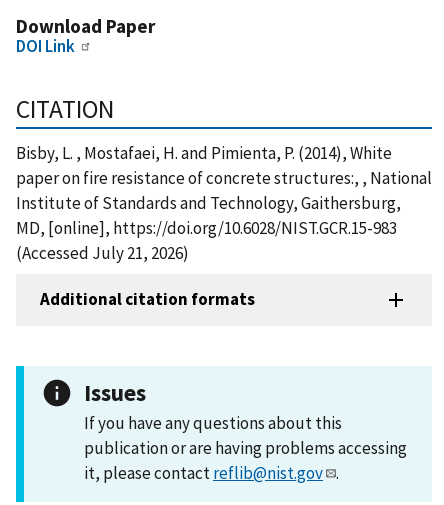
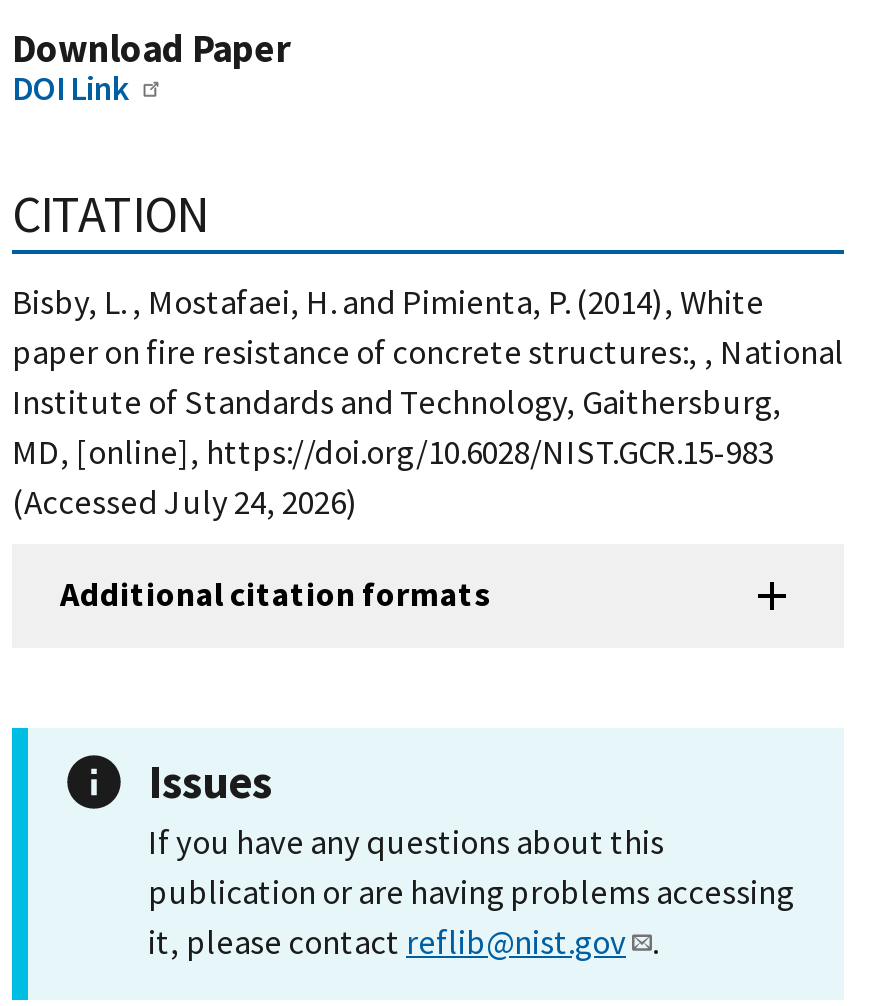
- (Accessed July 21, 2026)
+ (Accessed July 24, 2026)
